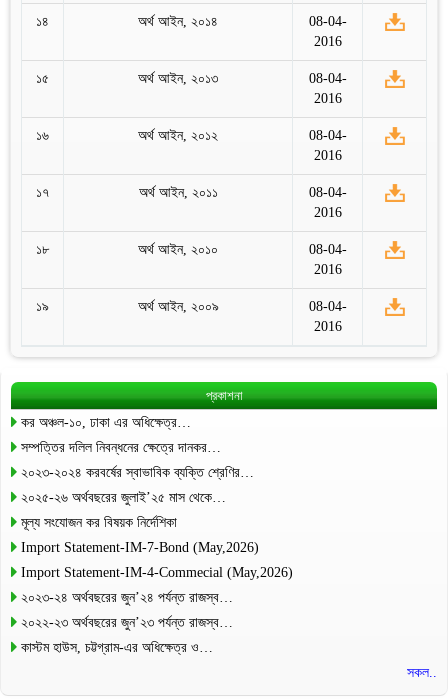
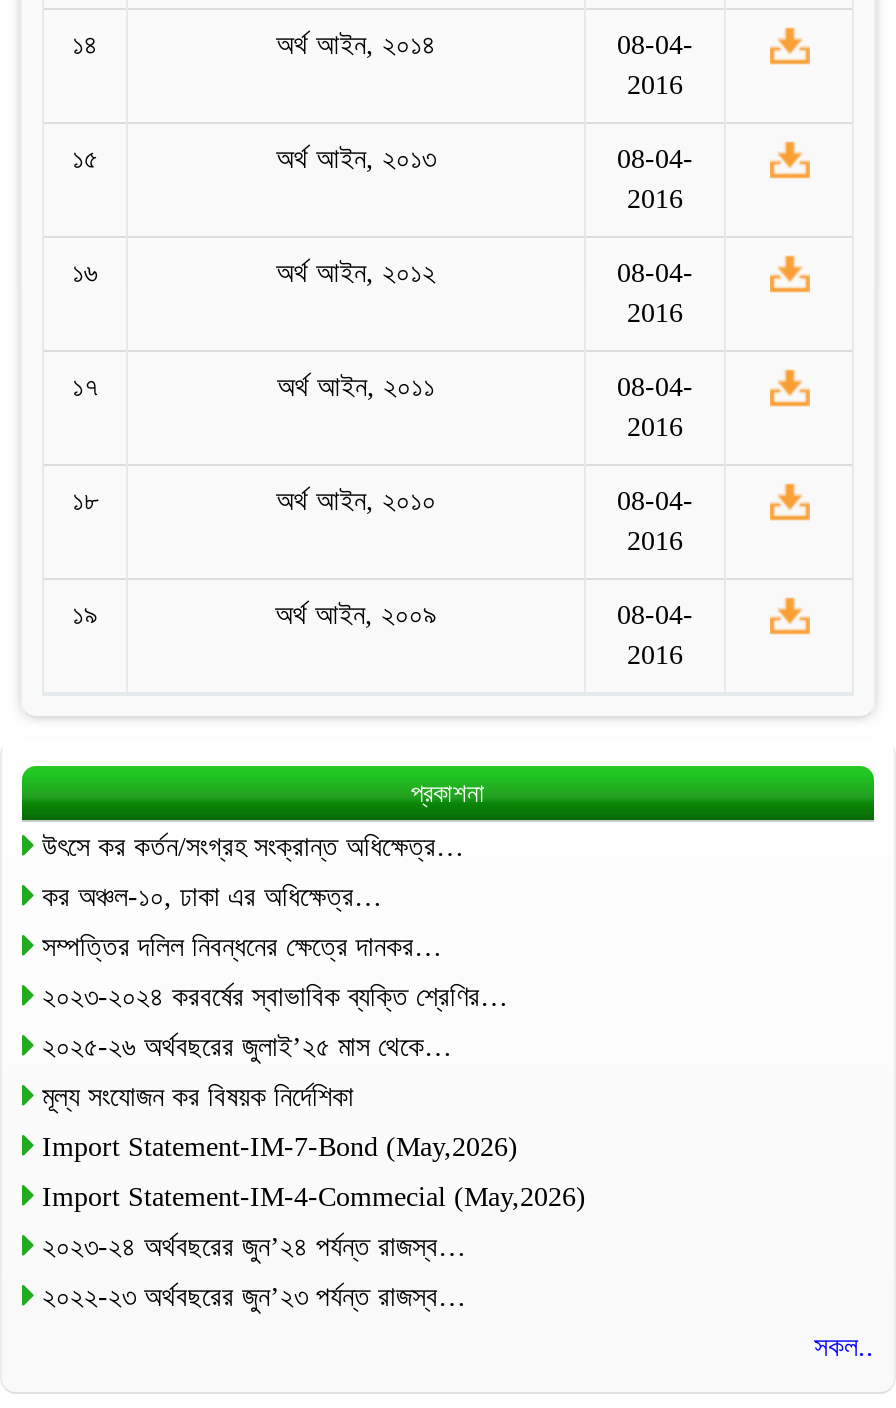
+ উৎসে কর কর্তন/সংগ্রহ সংক্রান্ত অধিক্ষেত্র…

moved down: কর অঞ্চল-১০, ঢাকা এর অধিক্ষেত্র… | সম্পত্তির দলিল নিবন্ধনের ক্ষেত্রে দানকর… | ২০২৩-২০২৪ করবর্ষের স্বাভাবিক ব্যক্তি শ্রেণির… | ... | ২০২৩-২৪ অর্থবছরের জুন’২৪ পর্যন্ত রাজস্ব… | ২০২২-২৩ অর্থবছরের জুন’২৩ পর্যন্ত রাজস্ব…

- কাস্টম হাউস, চট্টগ্রাম-এর অধিক্ষেত্র ও…
